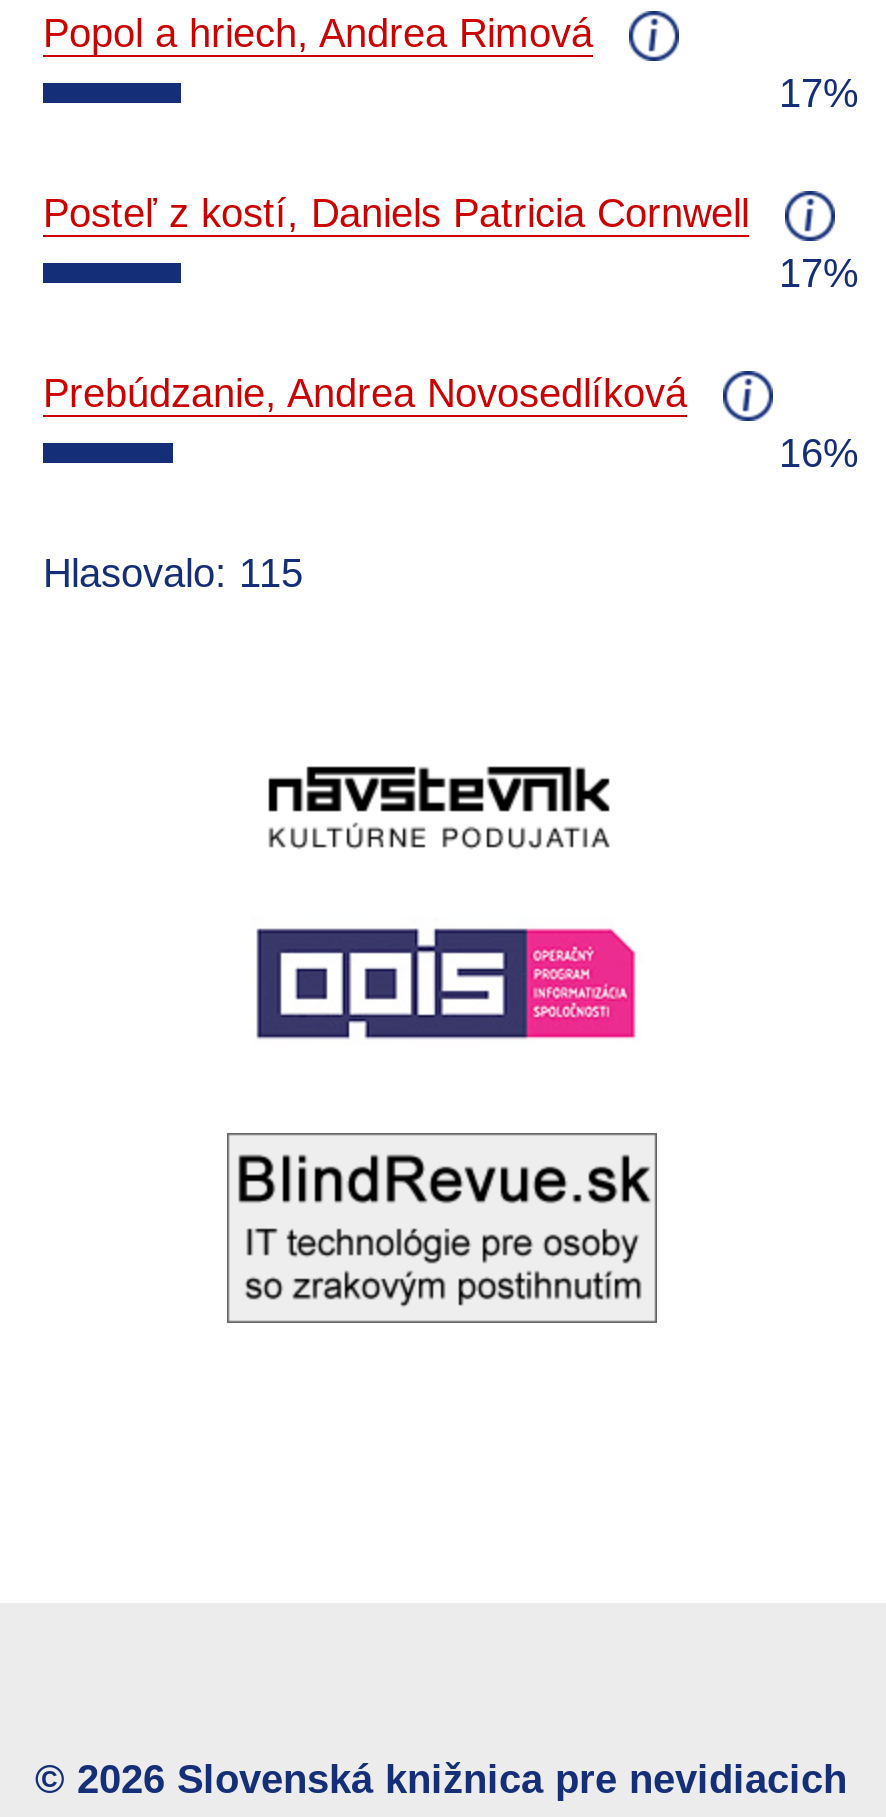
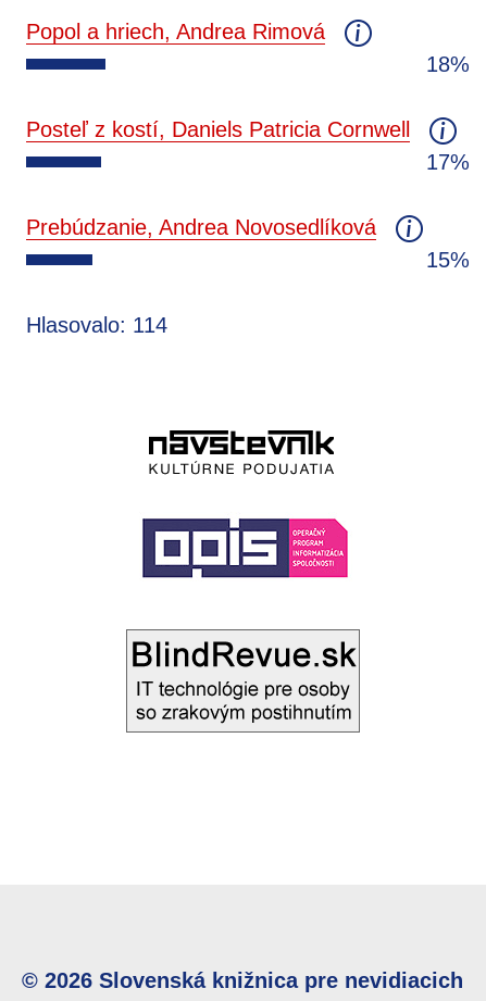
- 17%
+ 18%

- 16%
+ 15%

- Hlasovalo: 115
+ Hlasovalo: 114
